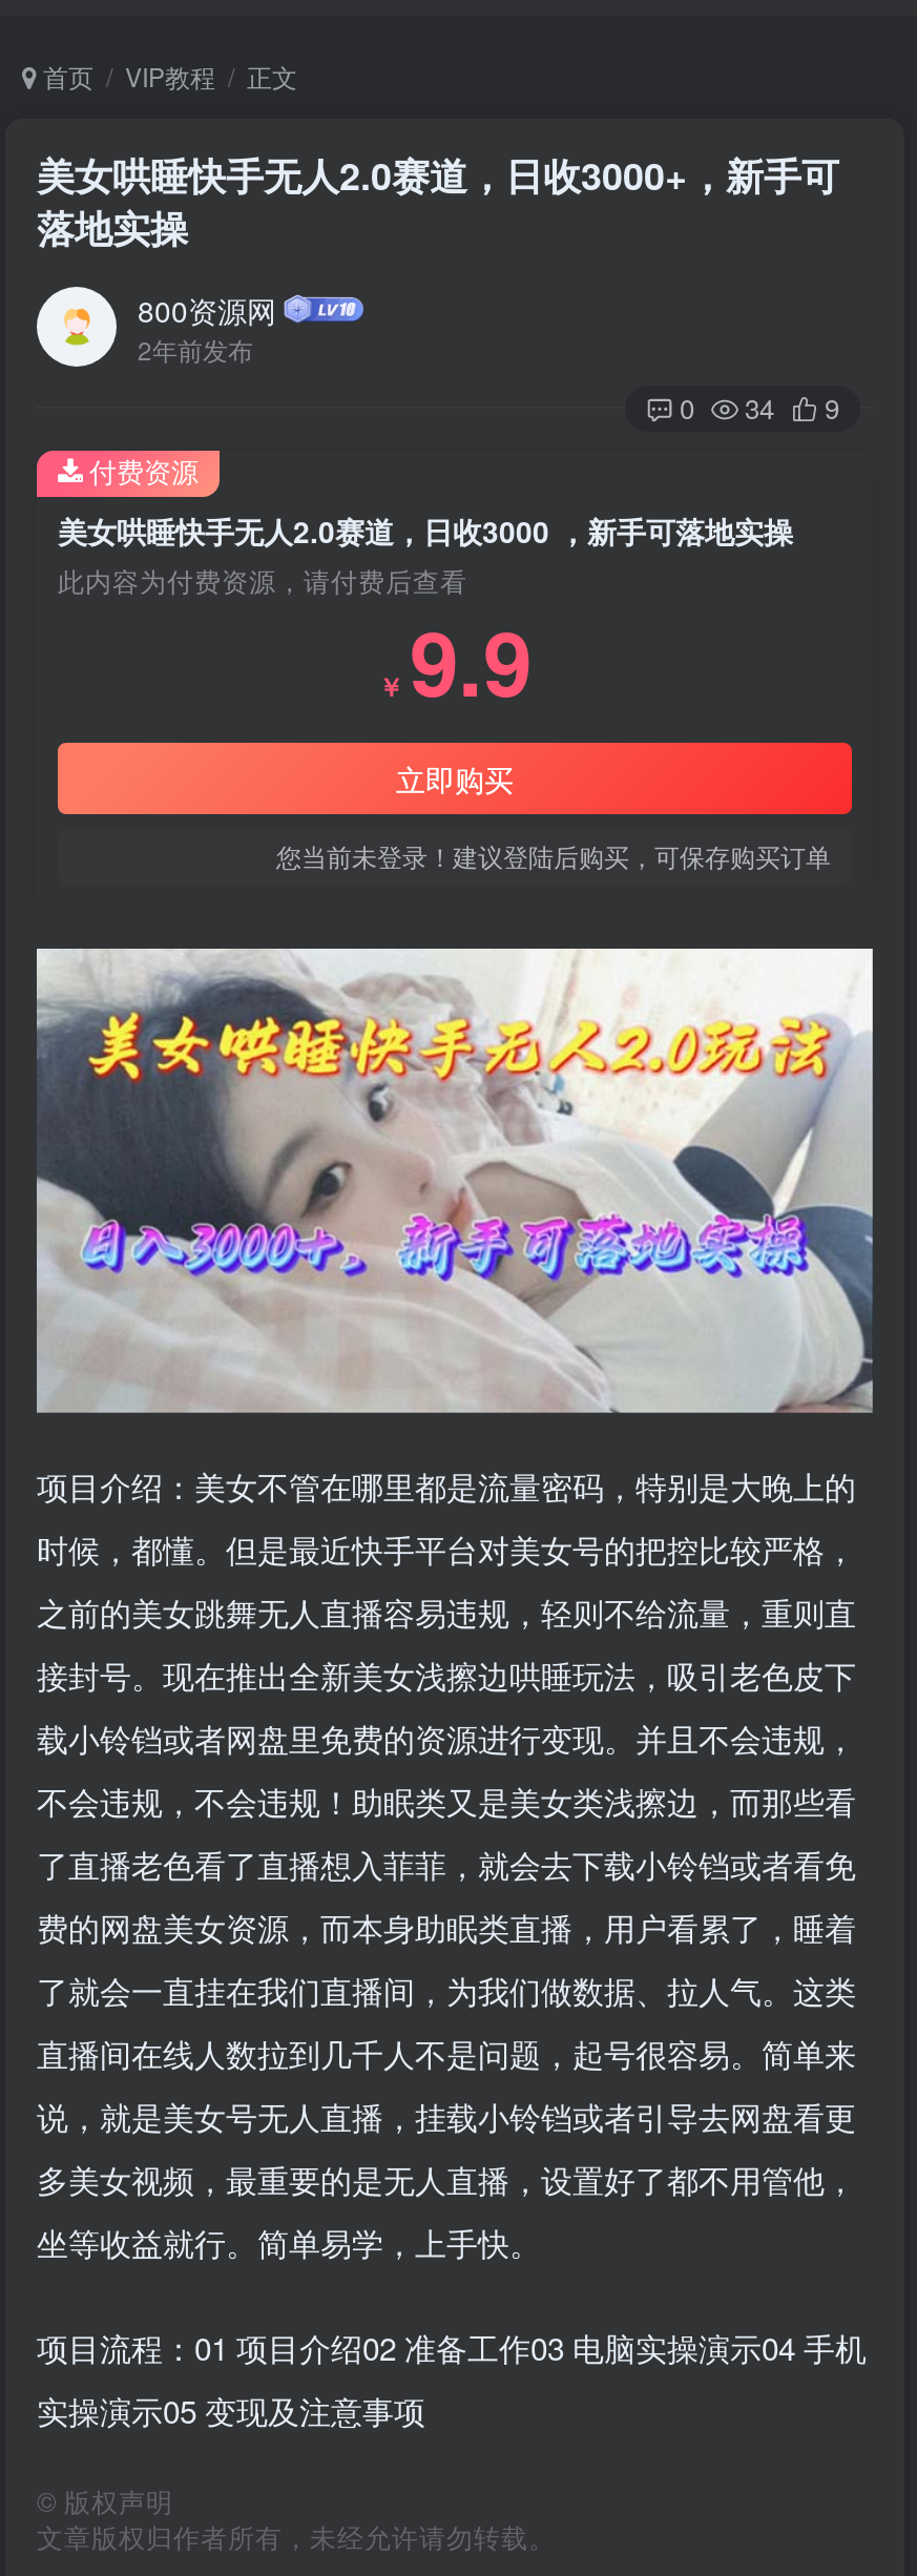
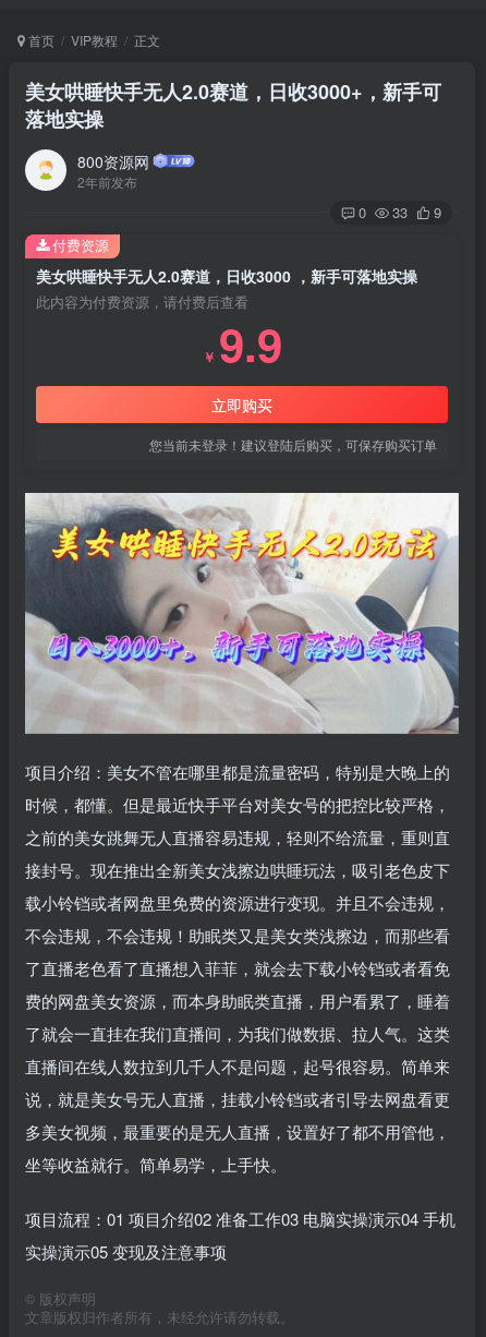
- 0 34 9
+ 0 33 9
